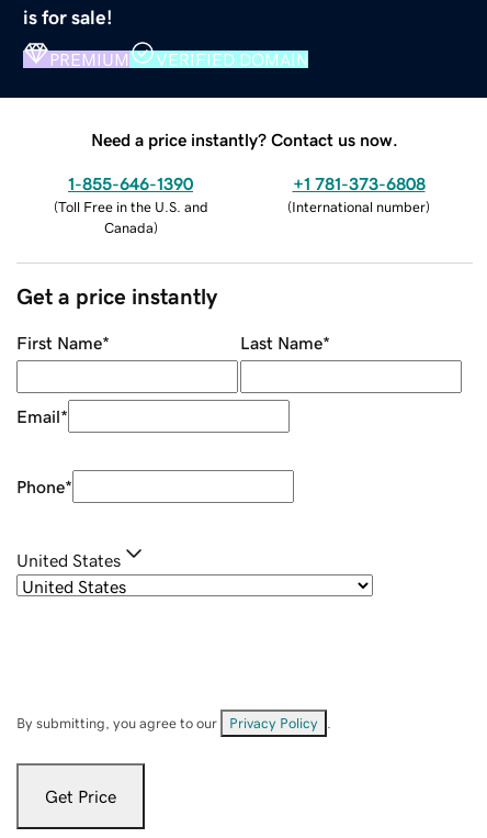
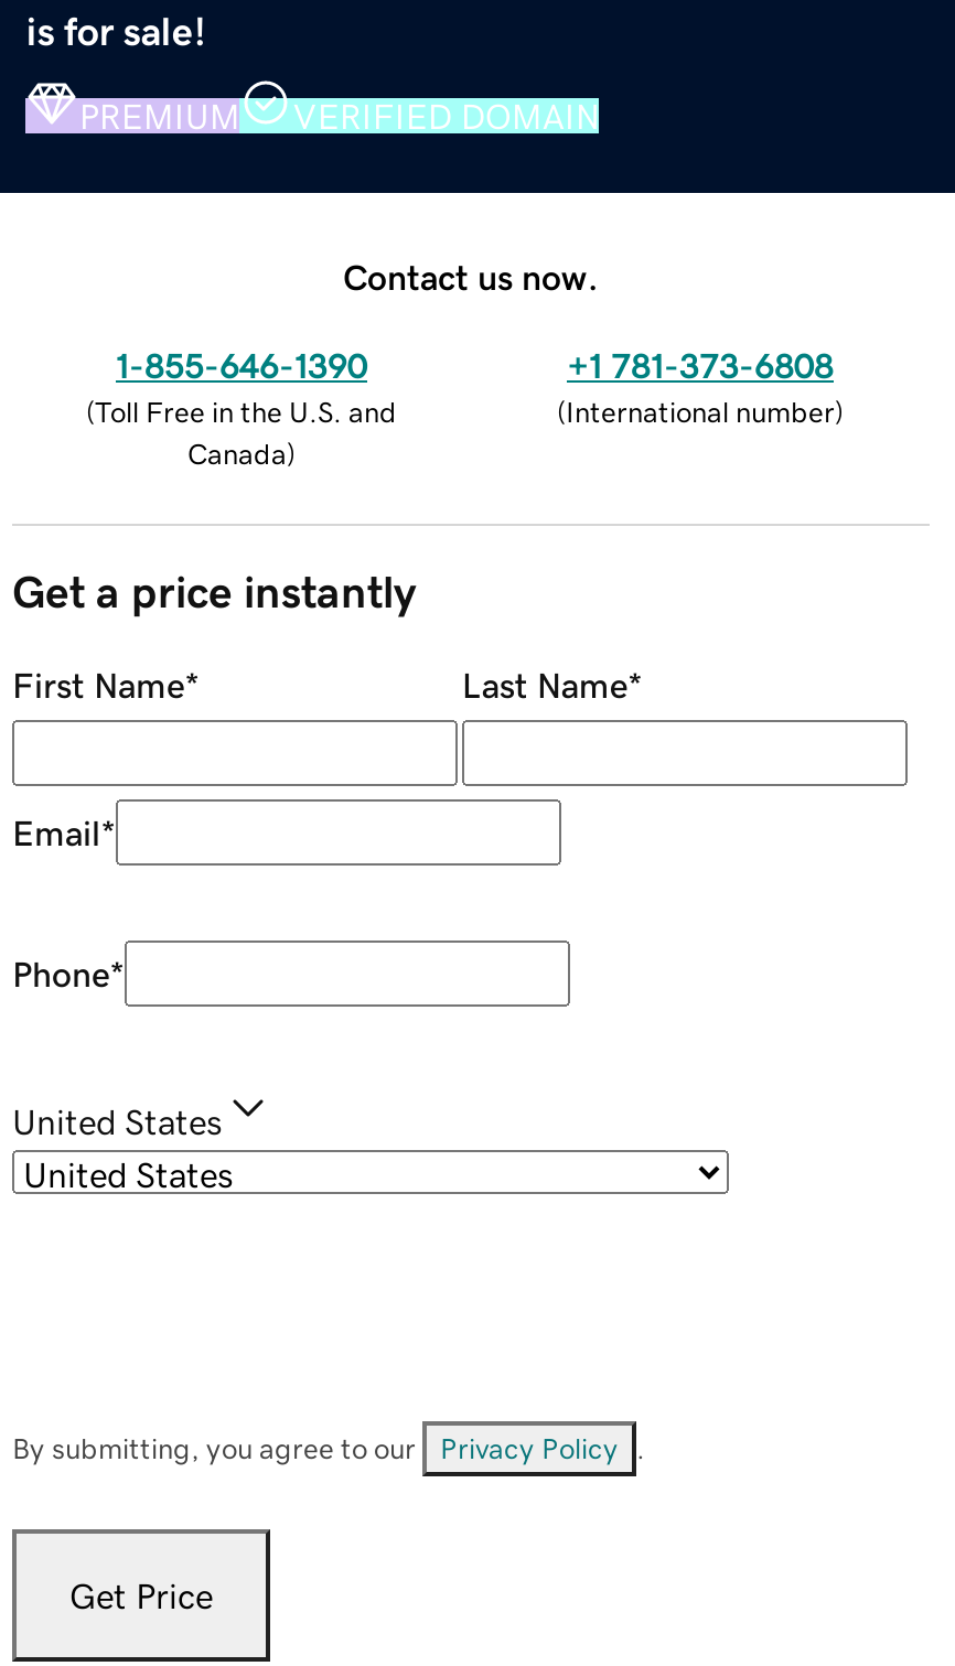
- Need a price instantly? Contact us now.
+ Contact us now.
